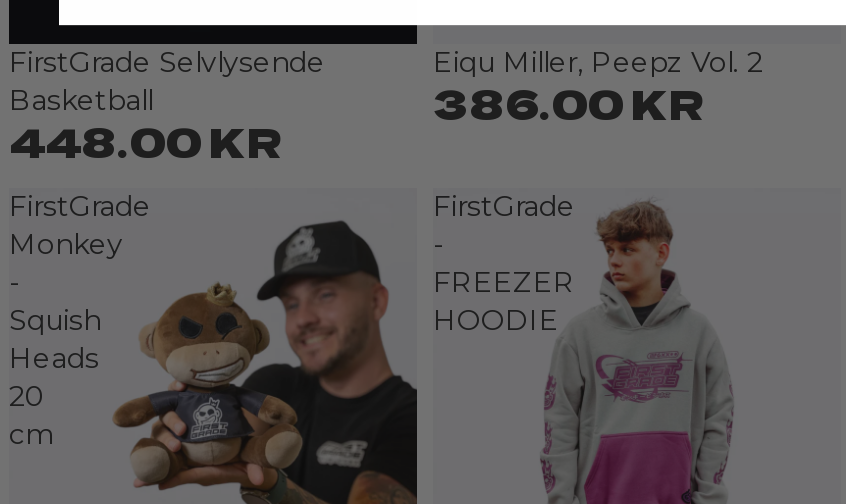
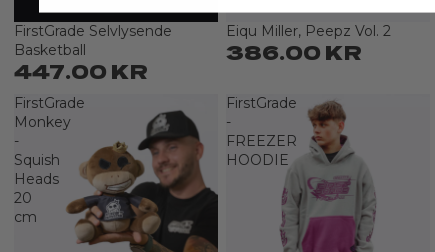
- 448.00 KR
+ 447.00 KR
